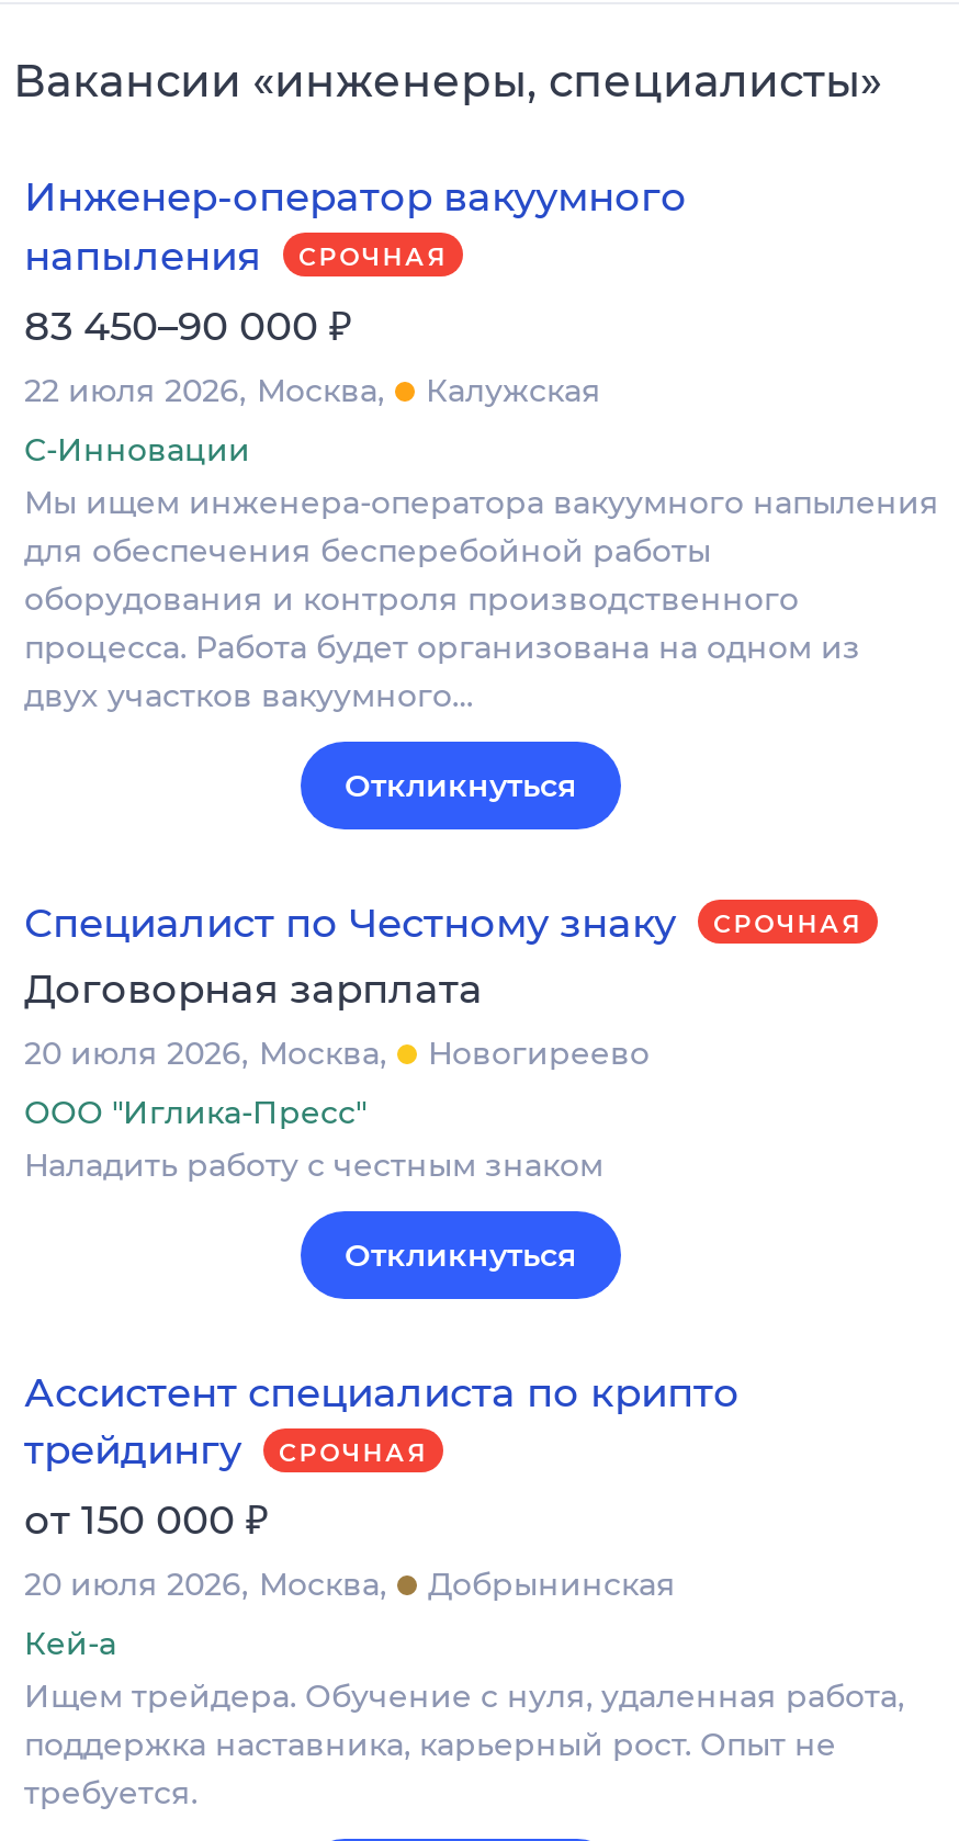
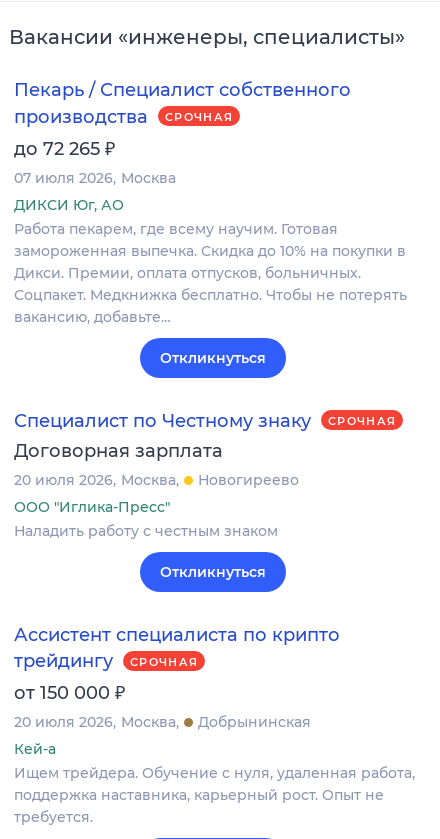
- Инженер-оператор вакуумного
- напыления
+ Пекарь / Специалист собственного
+ производства

- 83 450–90 000 ₽
- 22 июля 2026 Москва
- Калужская
+ до 72 265 ₽
+ 07 июля 2026 Москва

- С-Инновации
- Мы ищем инженера-оператора вакуумного напыления
- для обеспечения бесперебойной работы
- оборудования и контроля производственного
- процесса. Работа будет организована на одном из
- двух участков вакуумного…
+ ДИКСИ Юг, АО
+ Работа пекарем, где всему научим. Готовая
+ замороженная выпечка. Скидка до 10% на покупки в
+ Дикси. Премии, оплата отпусков, больничных.
+ Соцпакет. Медкнижка бесплатно. Чтобы не потерять
+ вакансию, добавьте…
